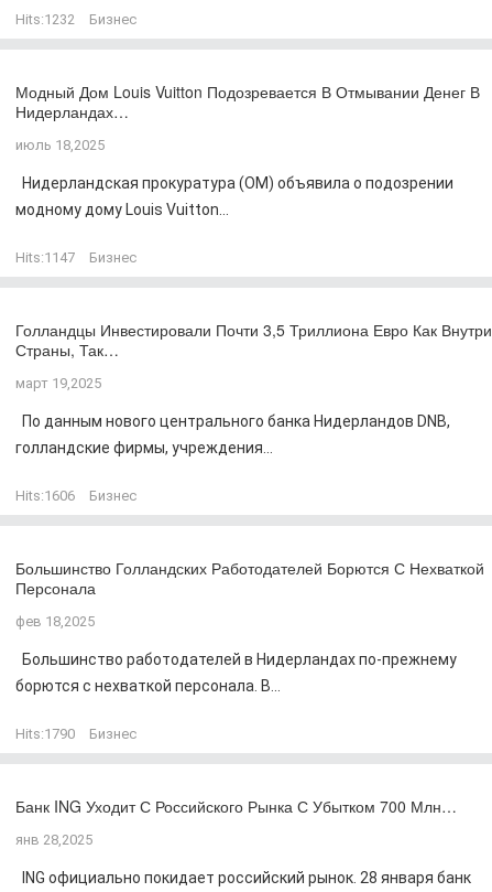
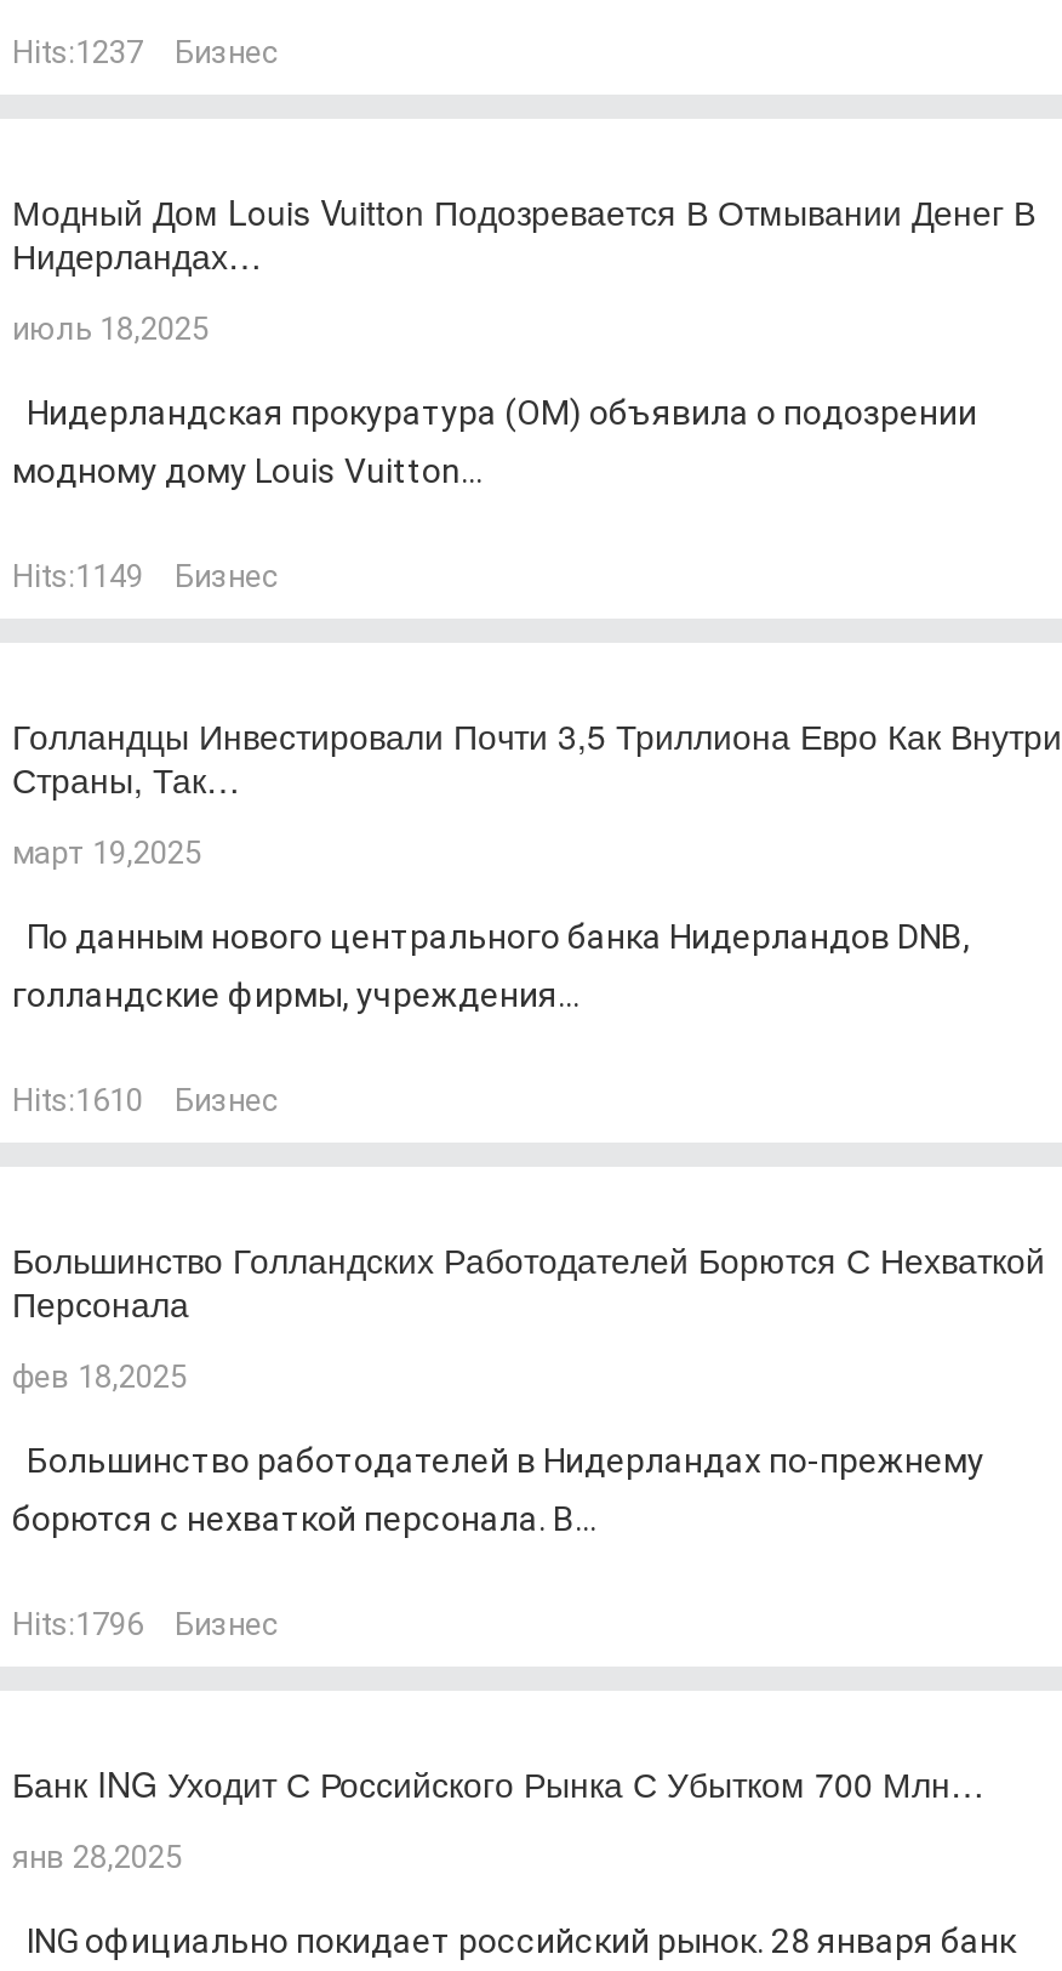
- Hits:1232 Бизнес
+ Hits:1237 Бизнес

- Hits:1147 Бизнес
+ Hits:1149 Бизнес

- Hits:1606 Бизнес
+ Hits:1610 Бизнес

- Hits:1790 Бизнес
+ Hits:1796 Бизнес
